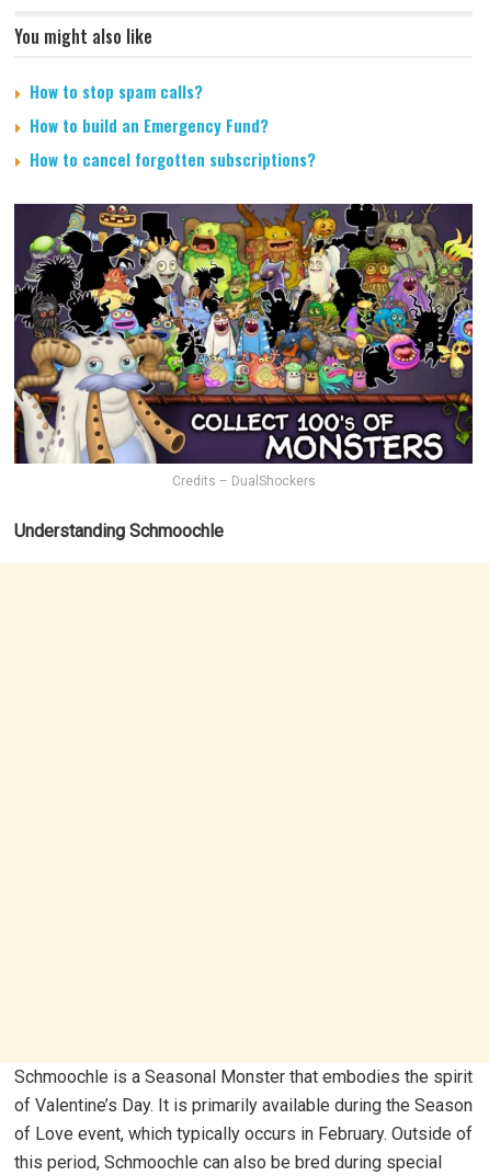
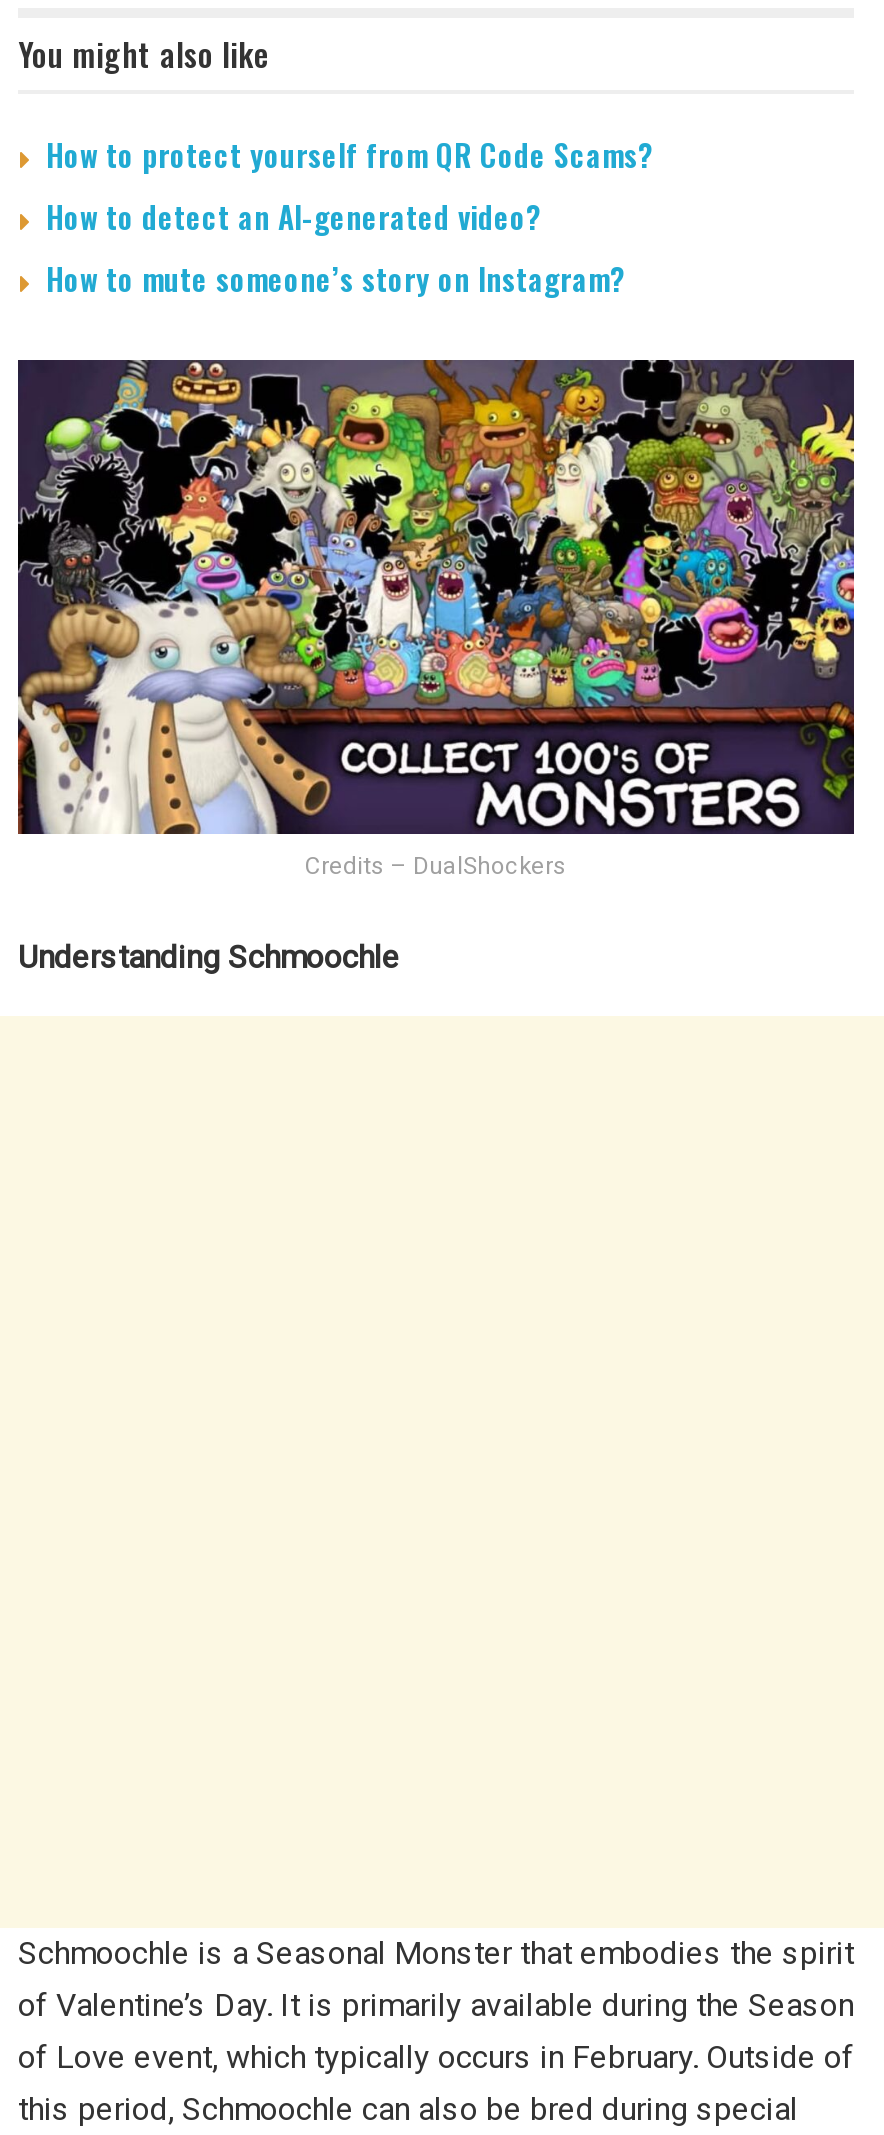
- How to stop spam calls?
- How to build an Emergency Fund?
- How to cancel forgotten subscriptions?
+ How to protect yourself from QR Code Scams?
+ How to detect an AI-generated video?
+ How to mute someone’s story on Instagram?
